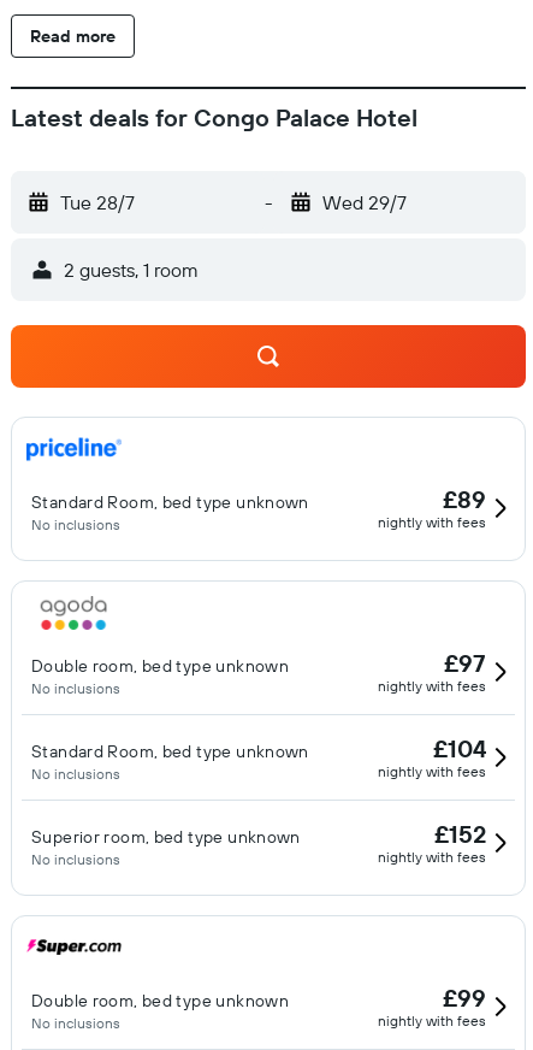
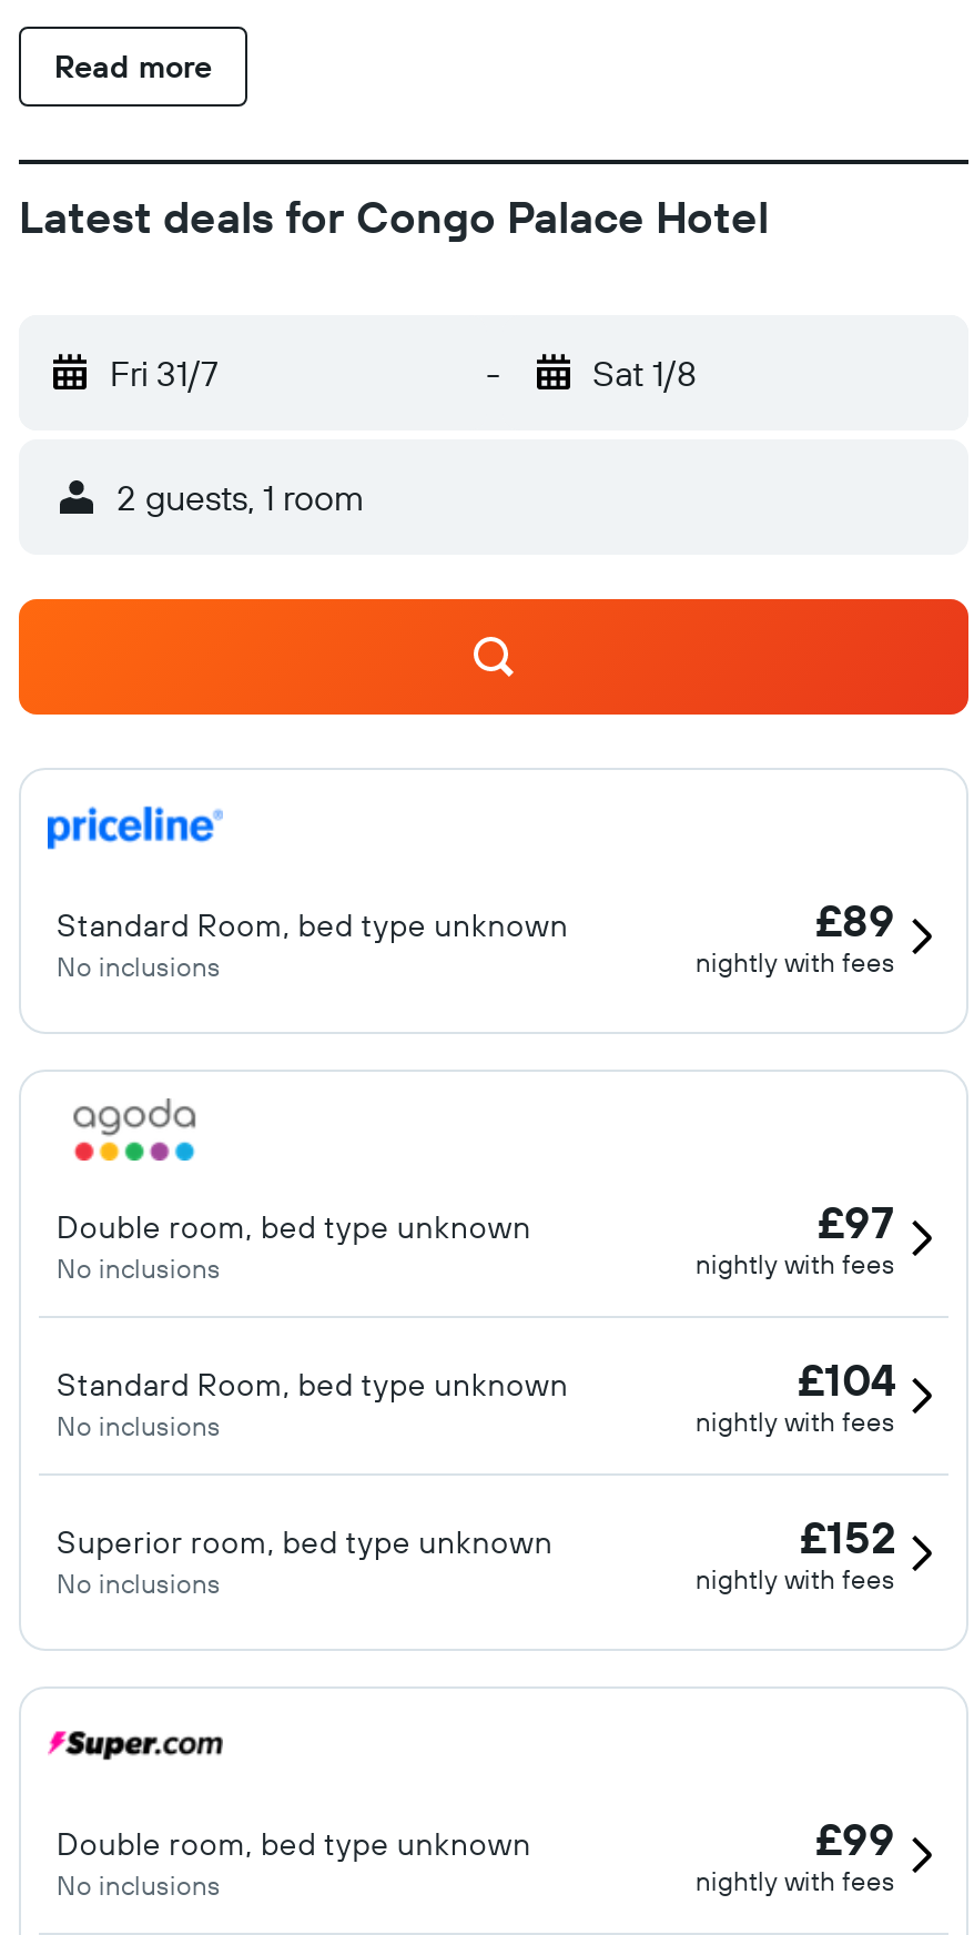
- Tue 28/7
+ Fri 31/7

- Wed 29/7
+ Sat 1/8
